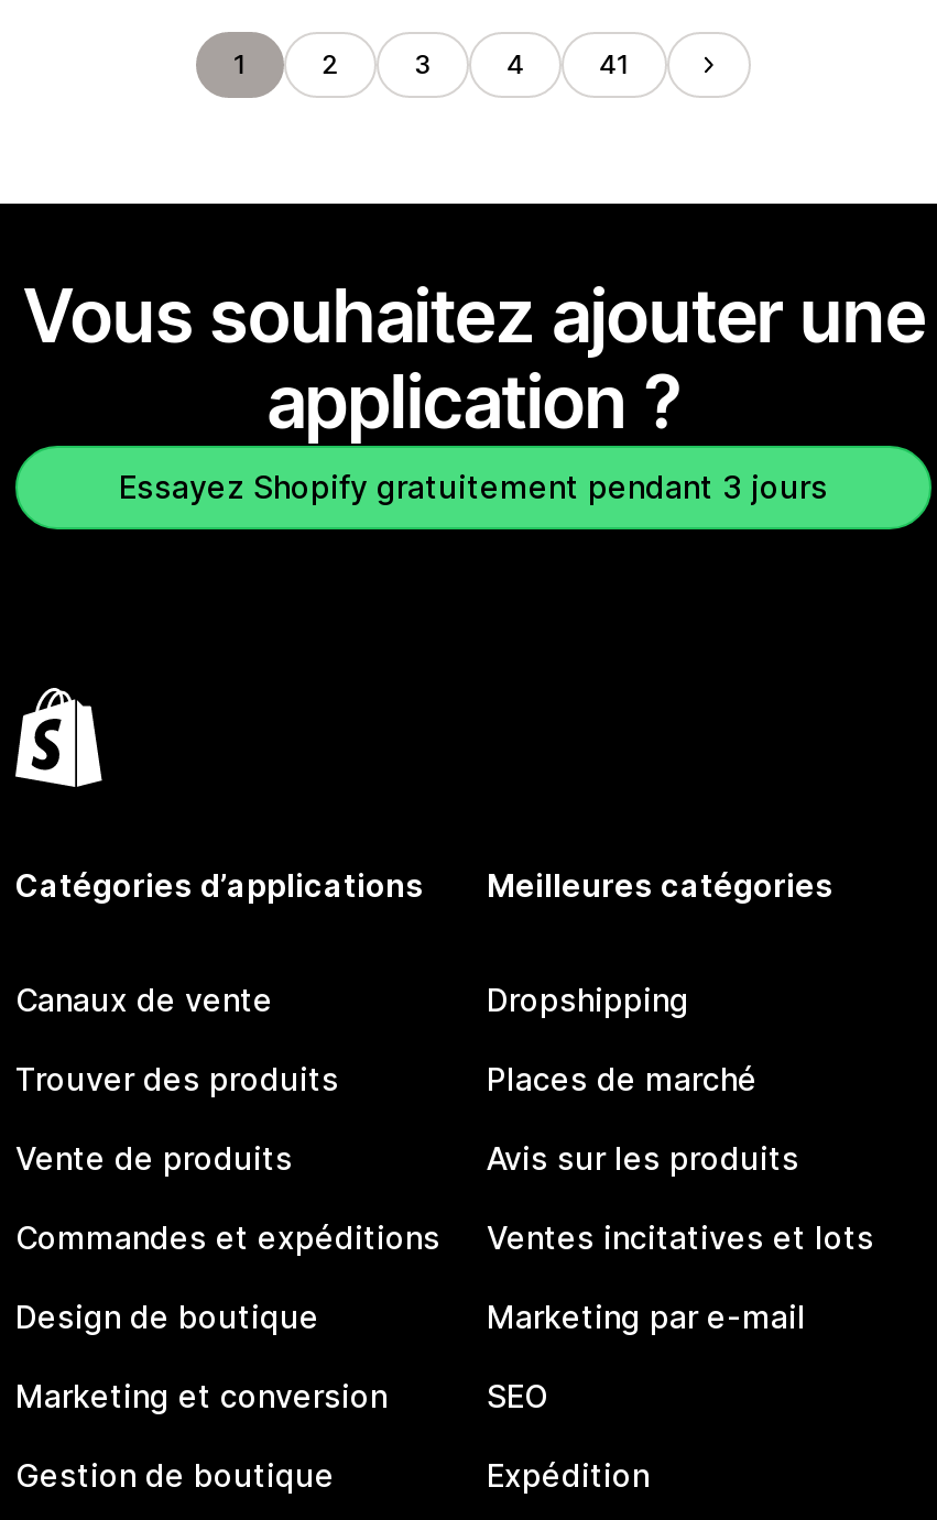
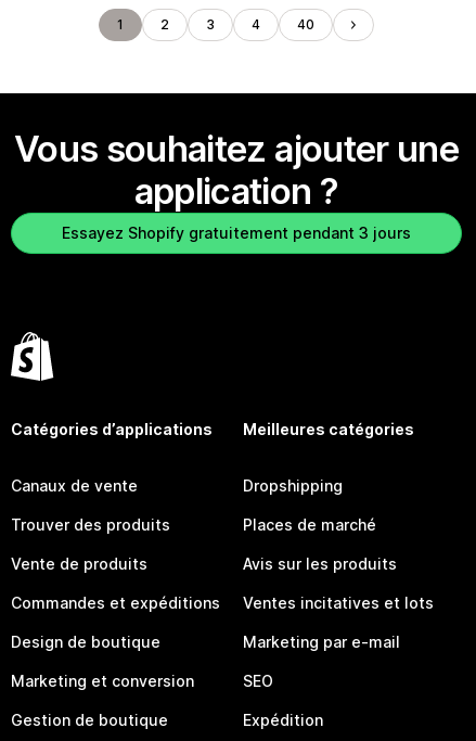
- 41
+ 40
